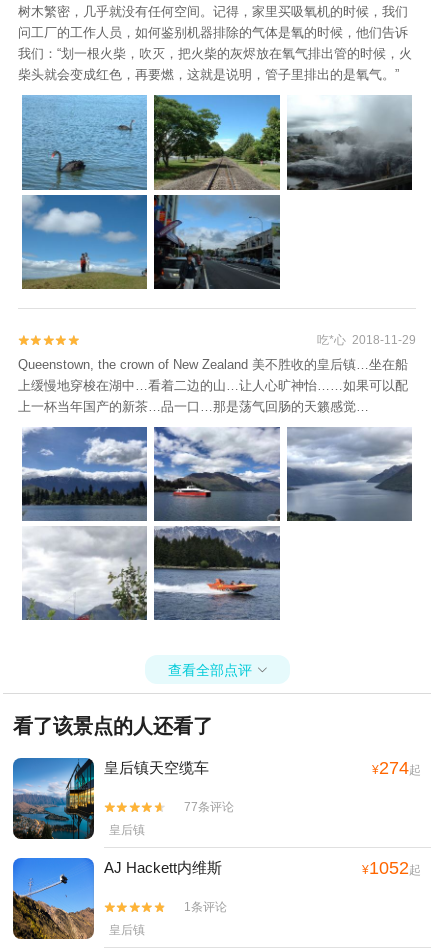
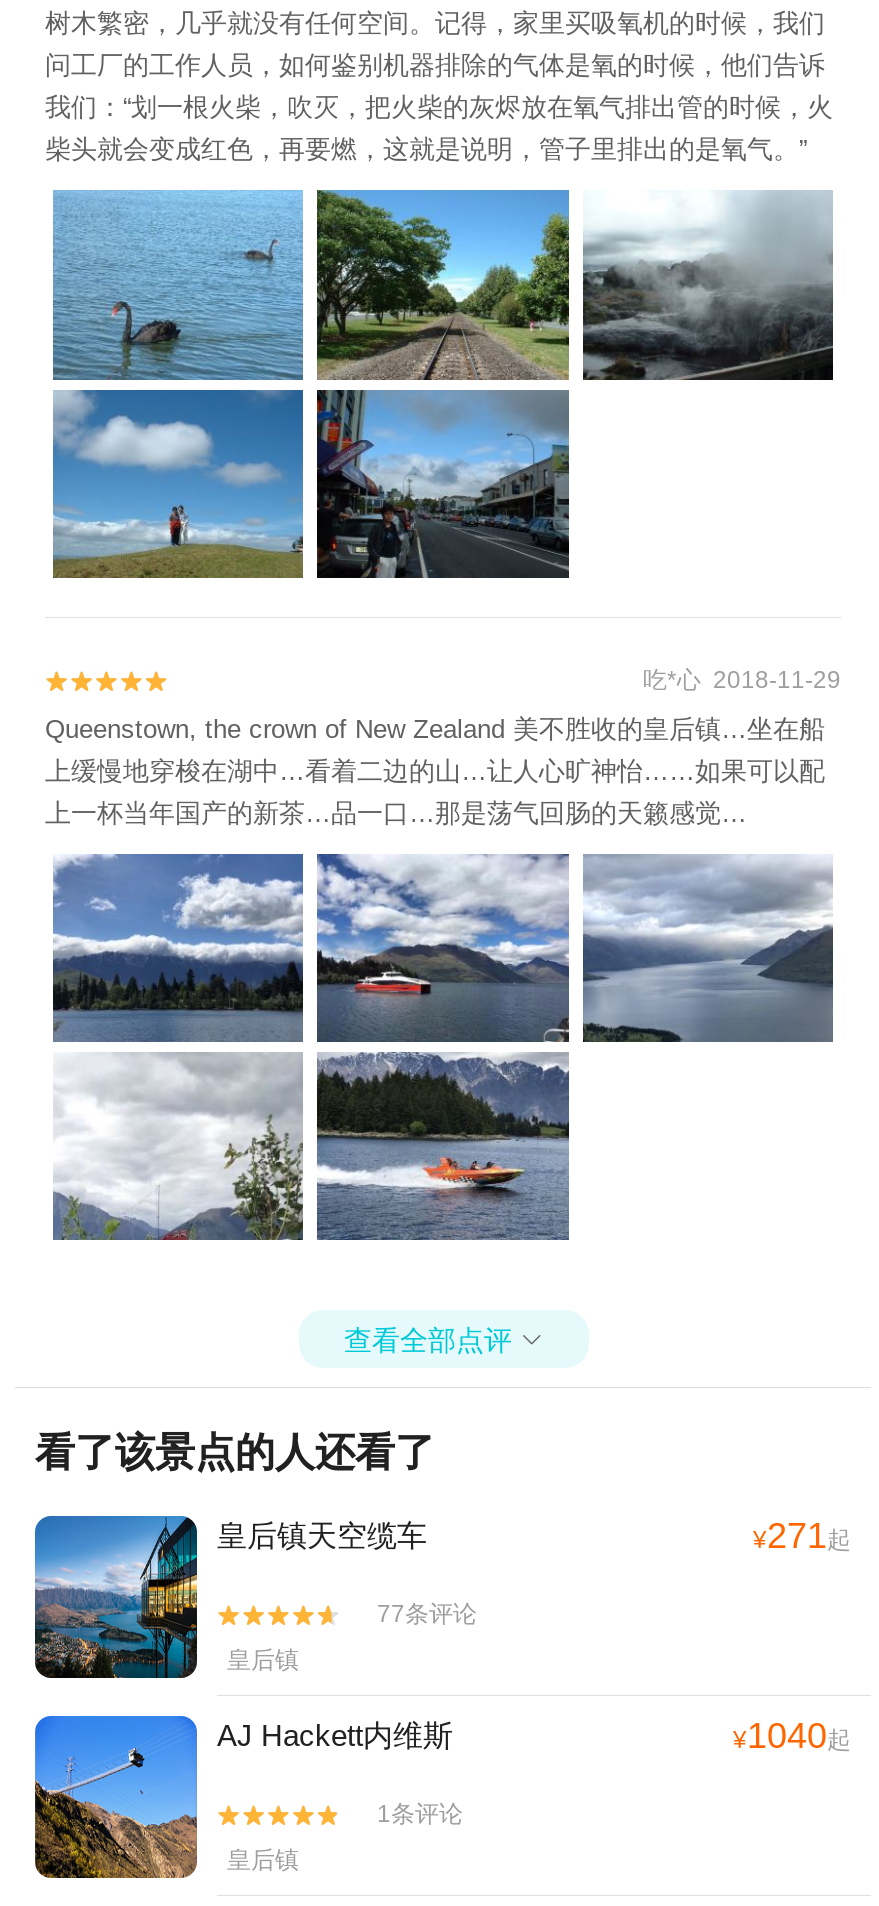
- ¥274起
+ ¥271起

- ¥1052起
+ ¥1040起
